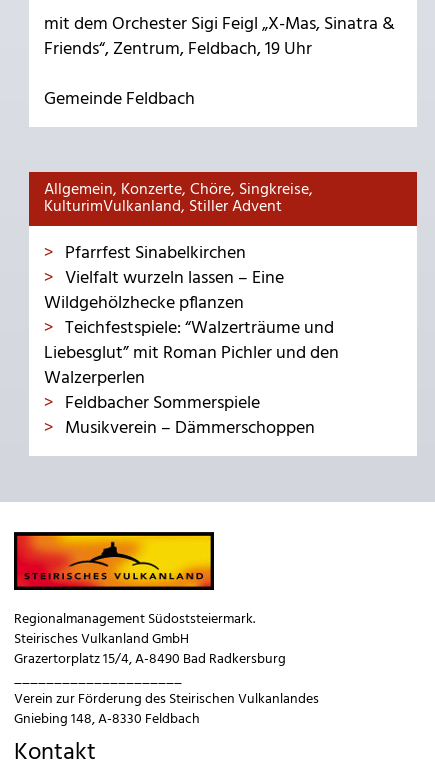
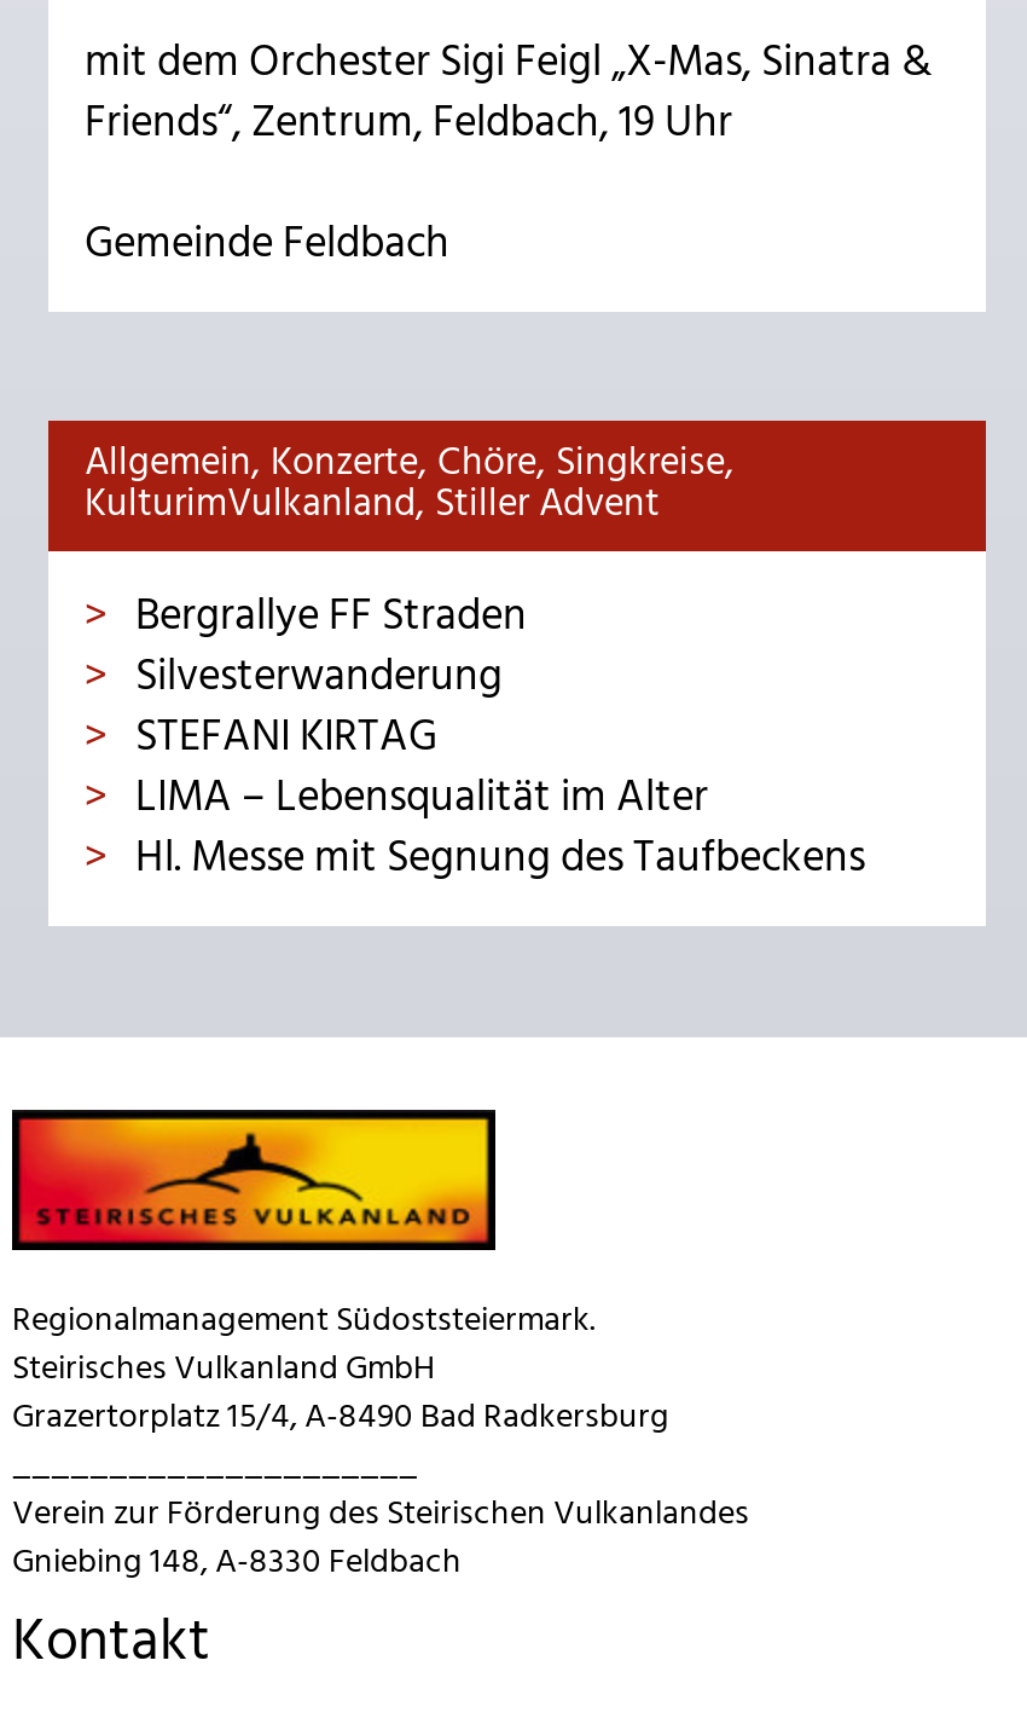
- Pfarrfest Sinabelkirchen
- Vielfalt wurzeln lassen – Eine
- Wildgehölzhecke pflanzen
- Teichfestspiele: “Walzerträume und
- Liebesglut” mit Roman Pichler und den
- Walzerperlen
- Feldbacher Sommerspiele
- Musikverein – Dämmerschoppen
+ Bergrallye FF Straden
+ Silvesterwanderung
+ STEFANI KIRTAG
+ LIMA – Lebensqualität im Alter
+ Hl. Messe mit Segnung des Taufbeckens
